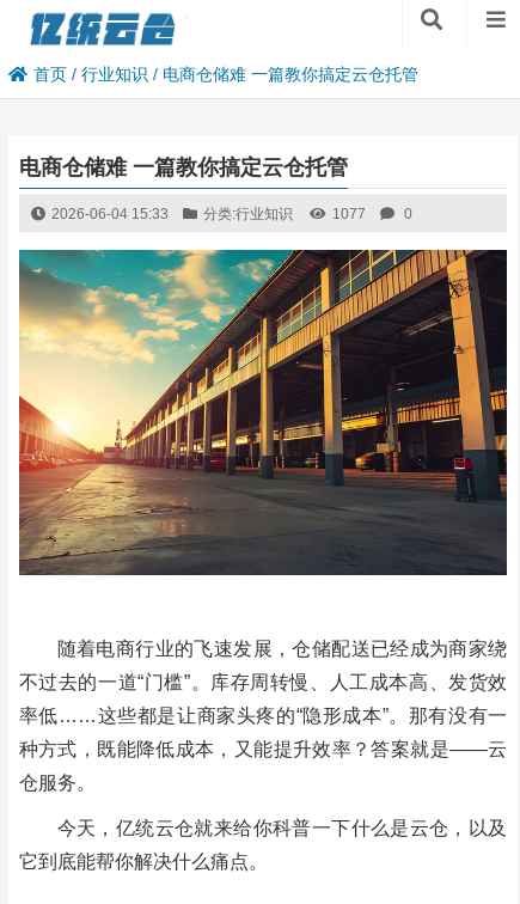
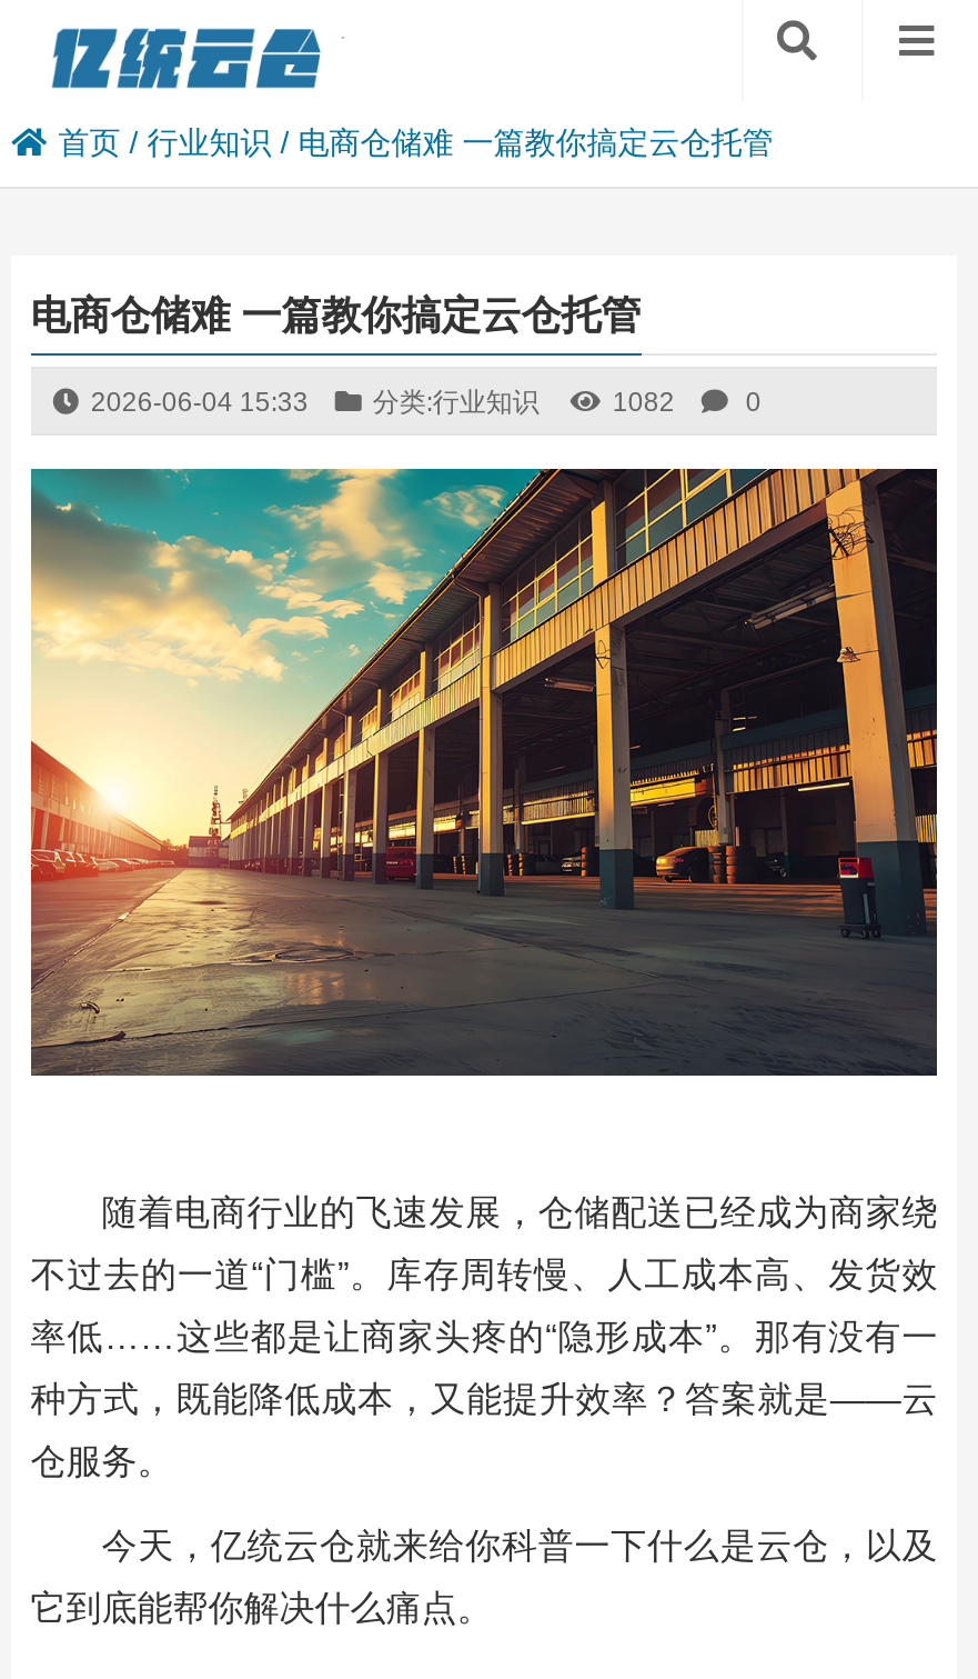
- 1077
+ 1082
